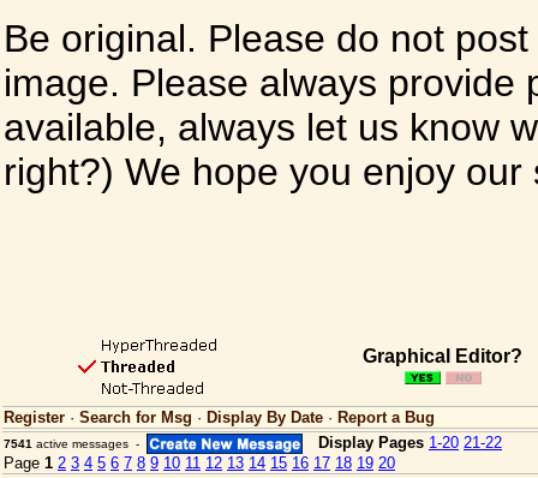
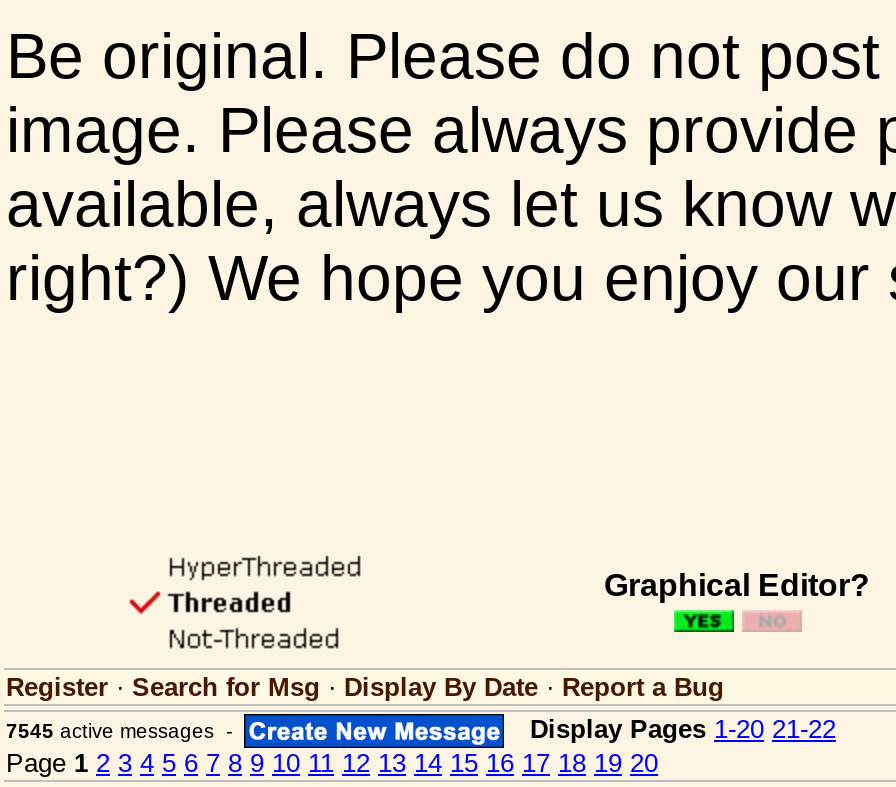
- 7541 active messages -
+ 7545 active messages -
